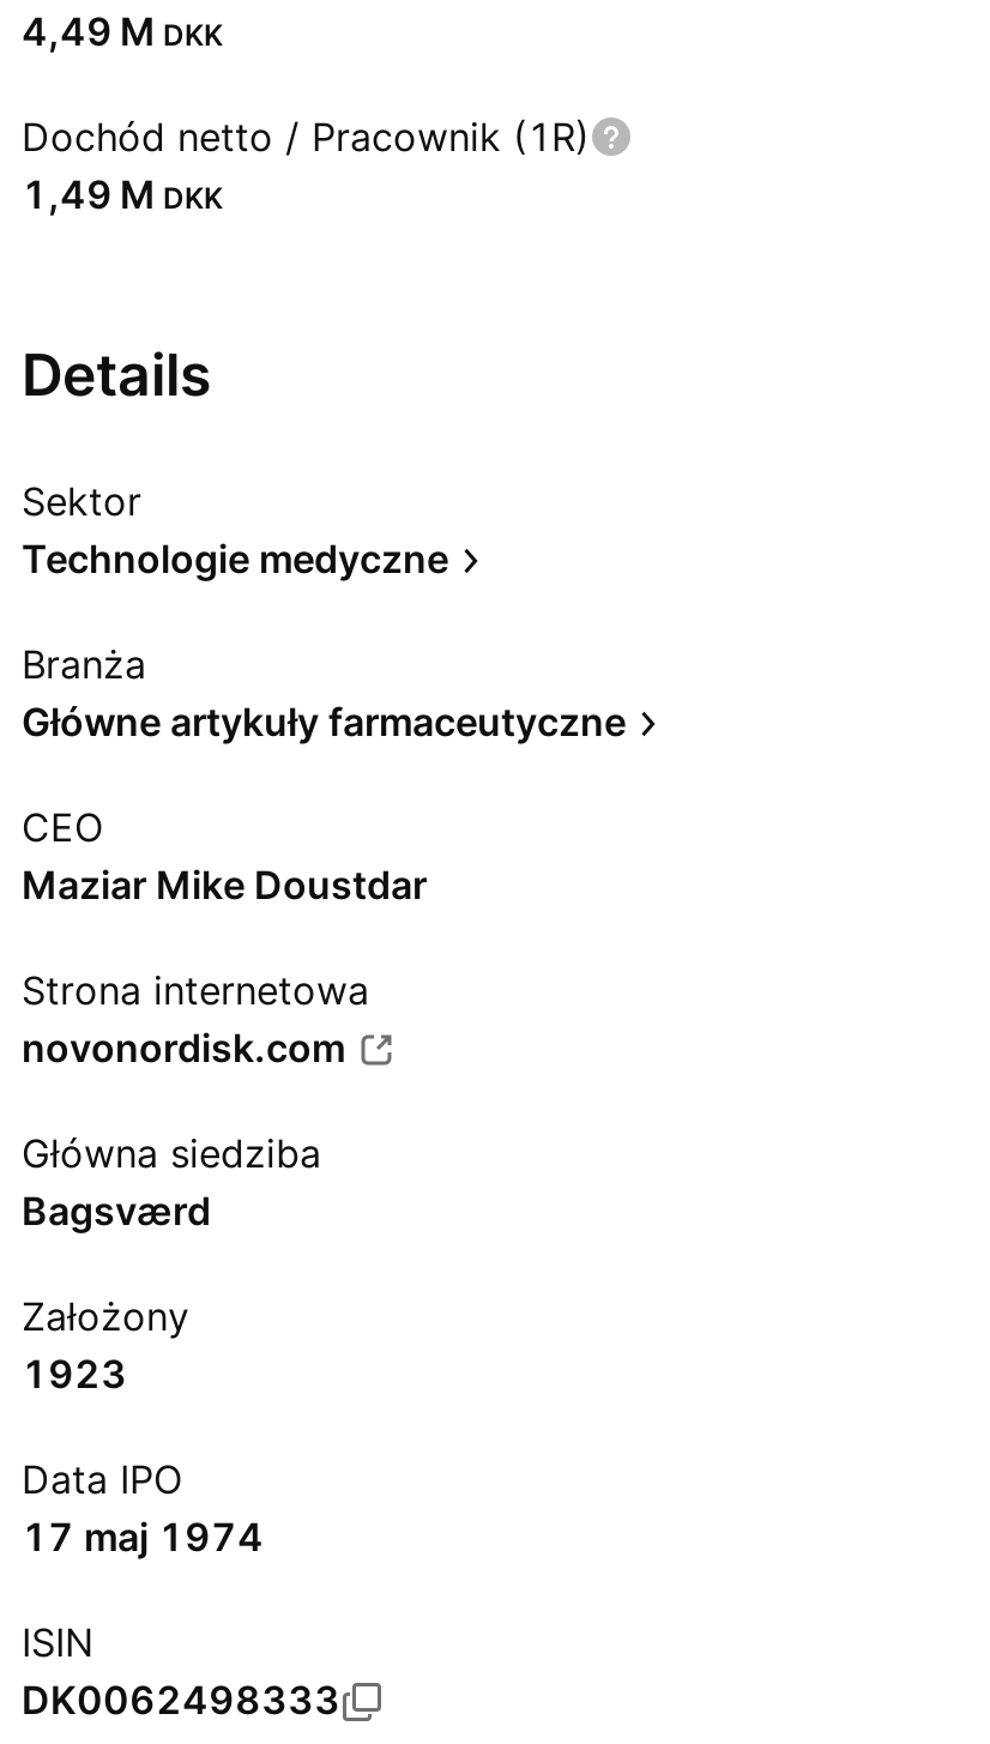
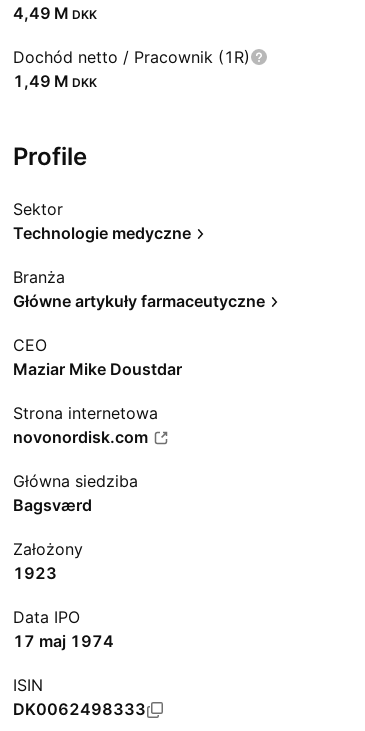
- Details
+ Profile
